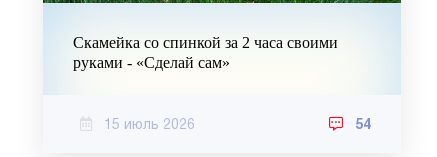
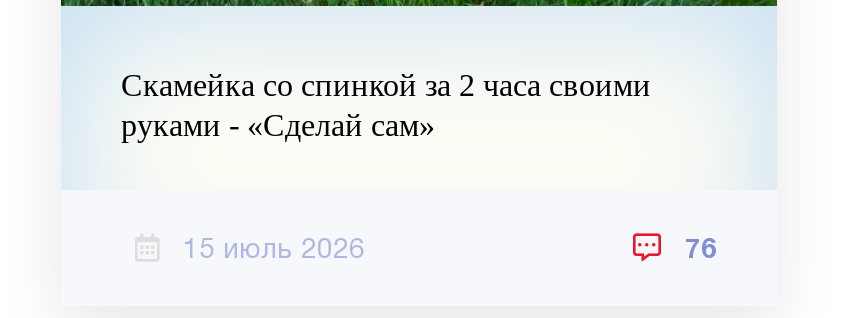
- 54
+ 76
